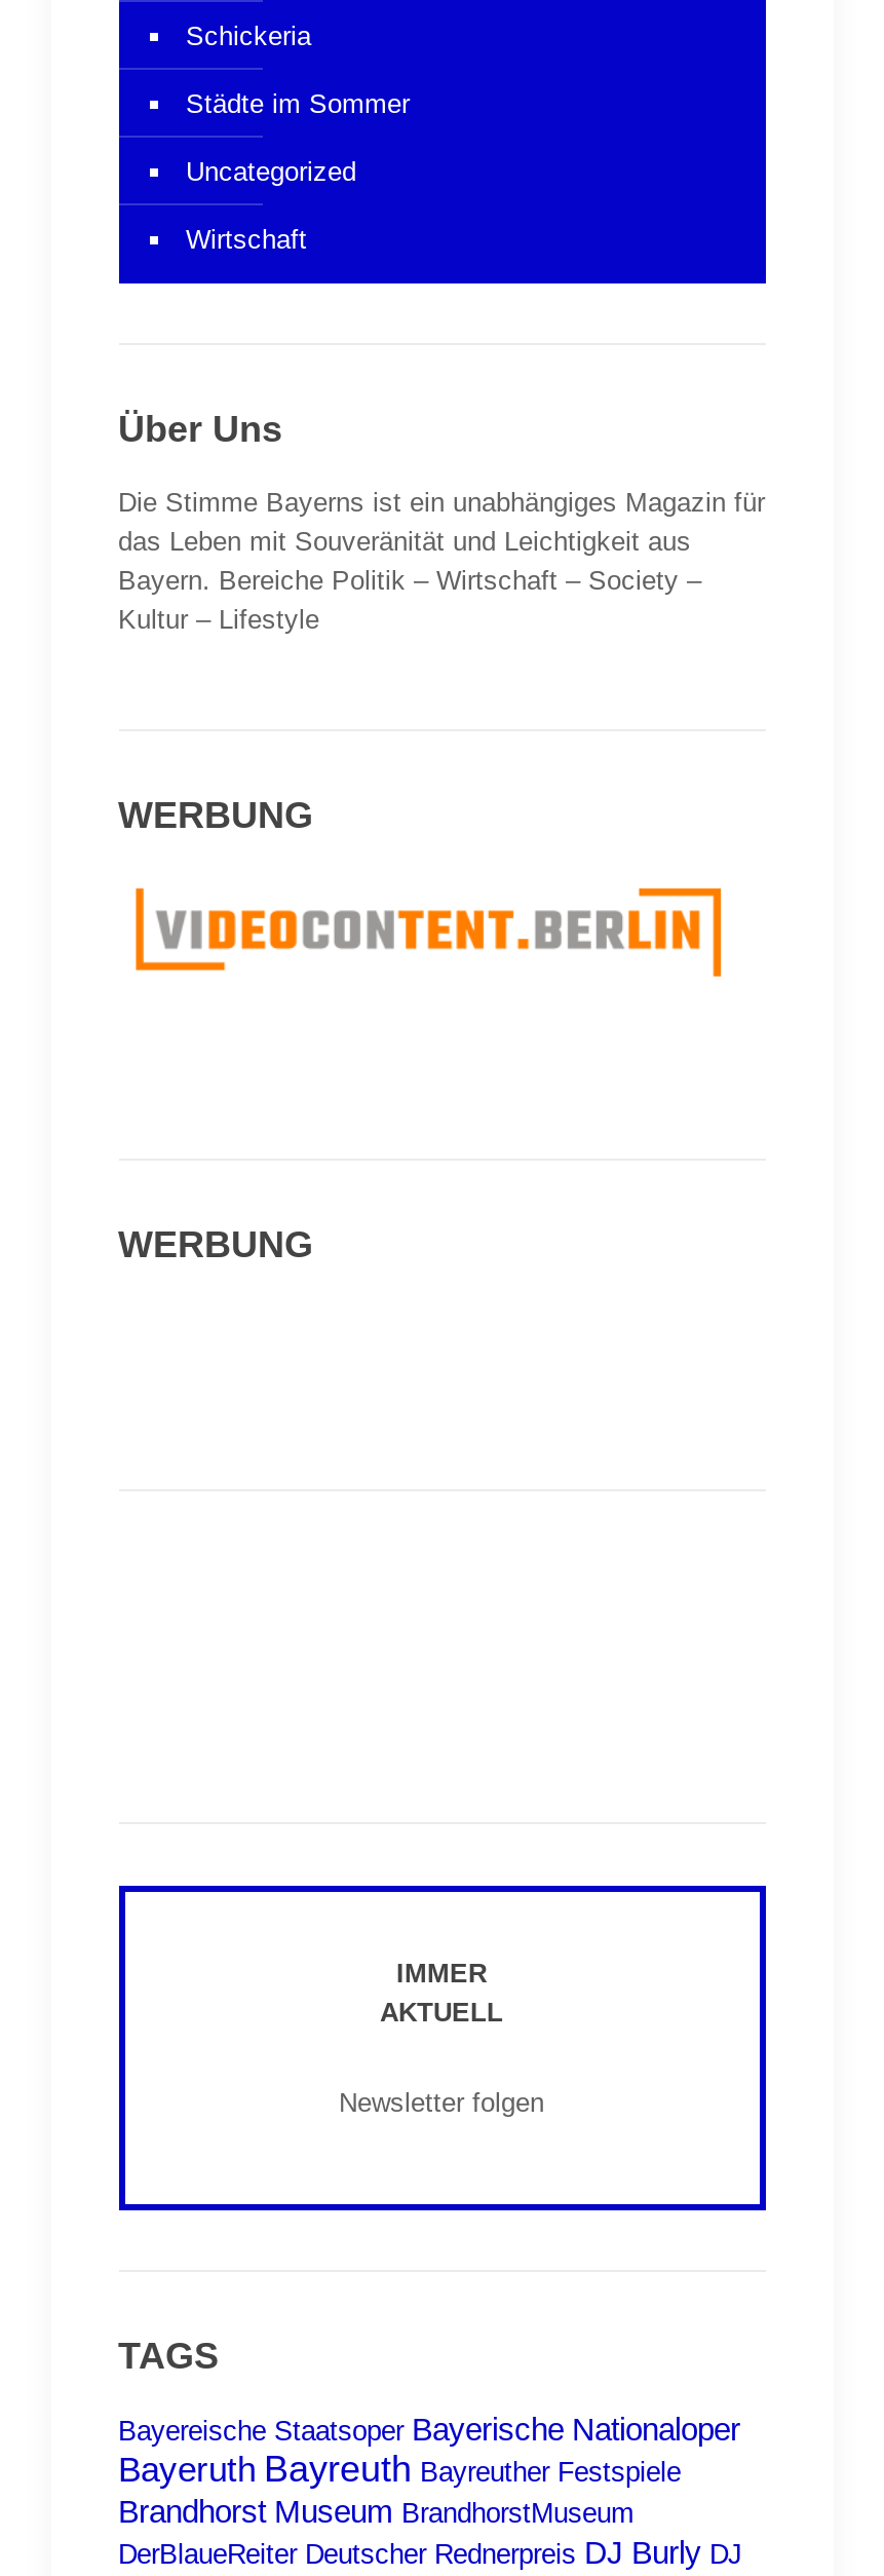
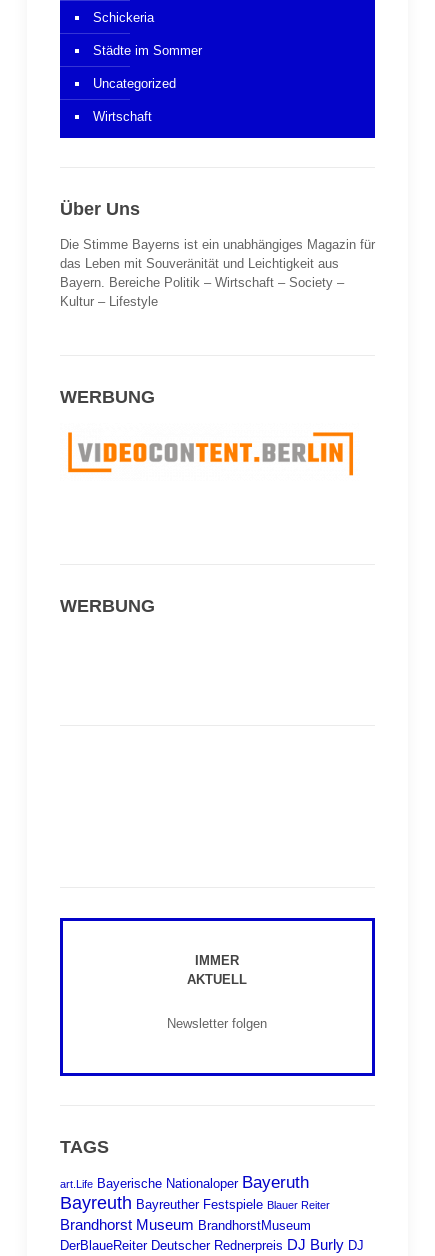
- Bayereische Staatsoper Bayerische Nationaloper
- Bayeruth Bayreuth Bayreuther Festspiele
+ art.Life Bayerische Nationaloper Bayeruth
+ Bayreuth Bayreuther Festspiele Blauer Reiter
